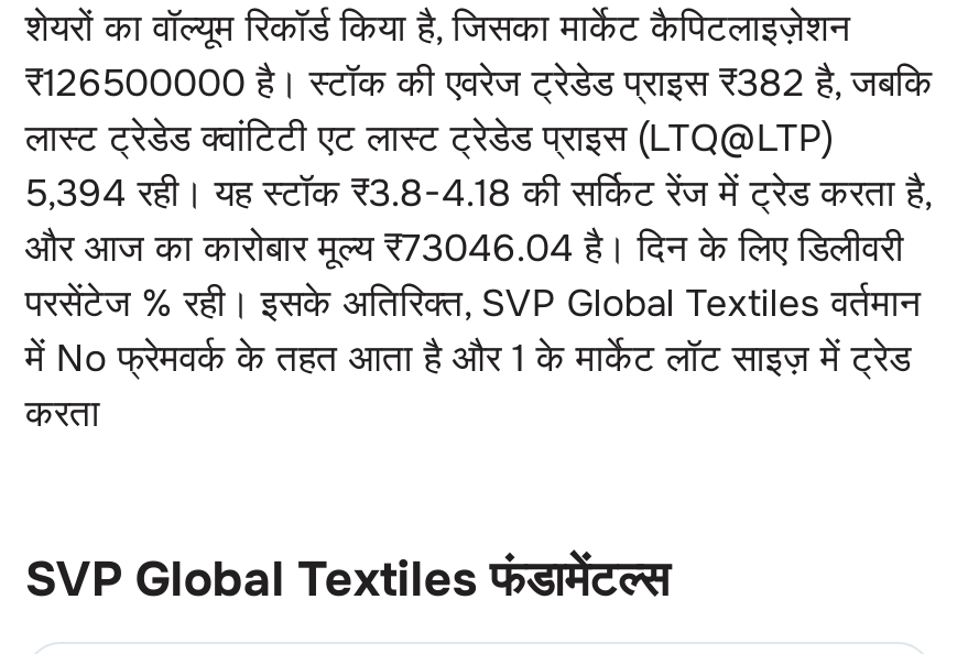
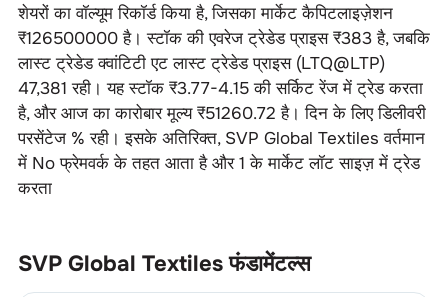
- ₹126500000 है। स्टॉक की एवरेज ट्रेडेड प्राइस ₹382 है, जबकि
+ ₹126500000 है। स्टॉक की एवरेज ट्रेडेड प्राइस ₹383 है, जबकि

- 5,394 रही। यह स्टॉक ₹3.8-4.18 की सर्किट रेंज में ट्रेड करता है,
- और आज का कारोबार मूल्य ₹73046.04 है। दिन के लिए डिलीवरी
+ 47,381 रही। यह स्टॉक ₹3.77-4.15 की सर्किट रेंज में ट्रेड करता
+ है, और आज का कारोबार मूल्य ₹51260.72 है। दिन के लिए डिलीवरी
